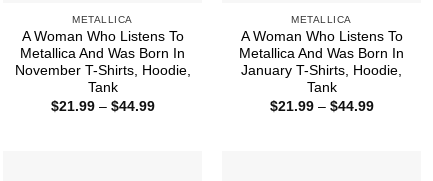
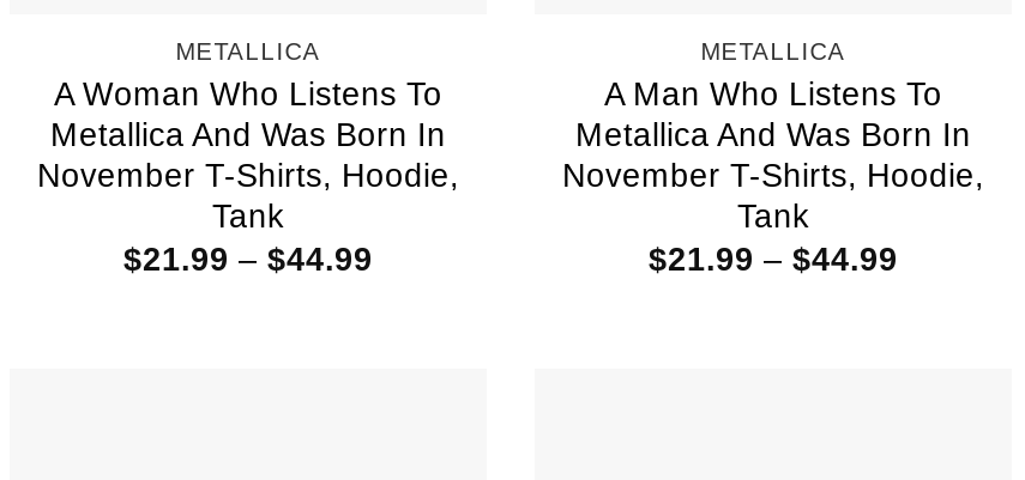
- A Woman Who Listens To
+ A Man Who Listens To

- January T-Shirts, Hoodie,
+ November T-Shirts, Hoodie,
